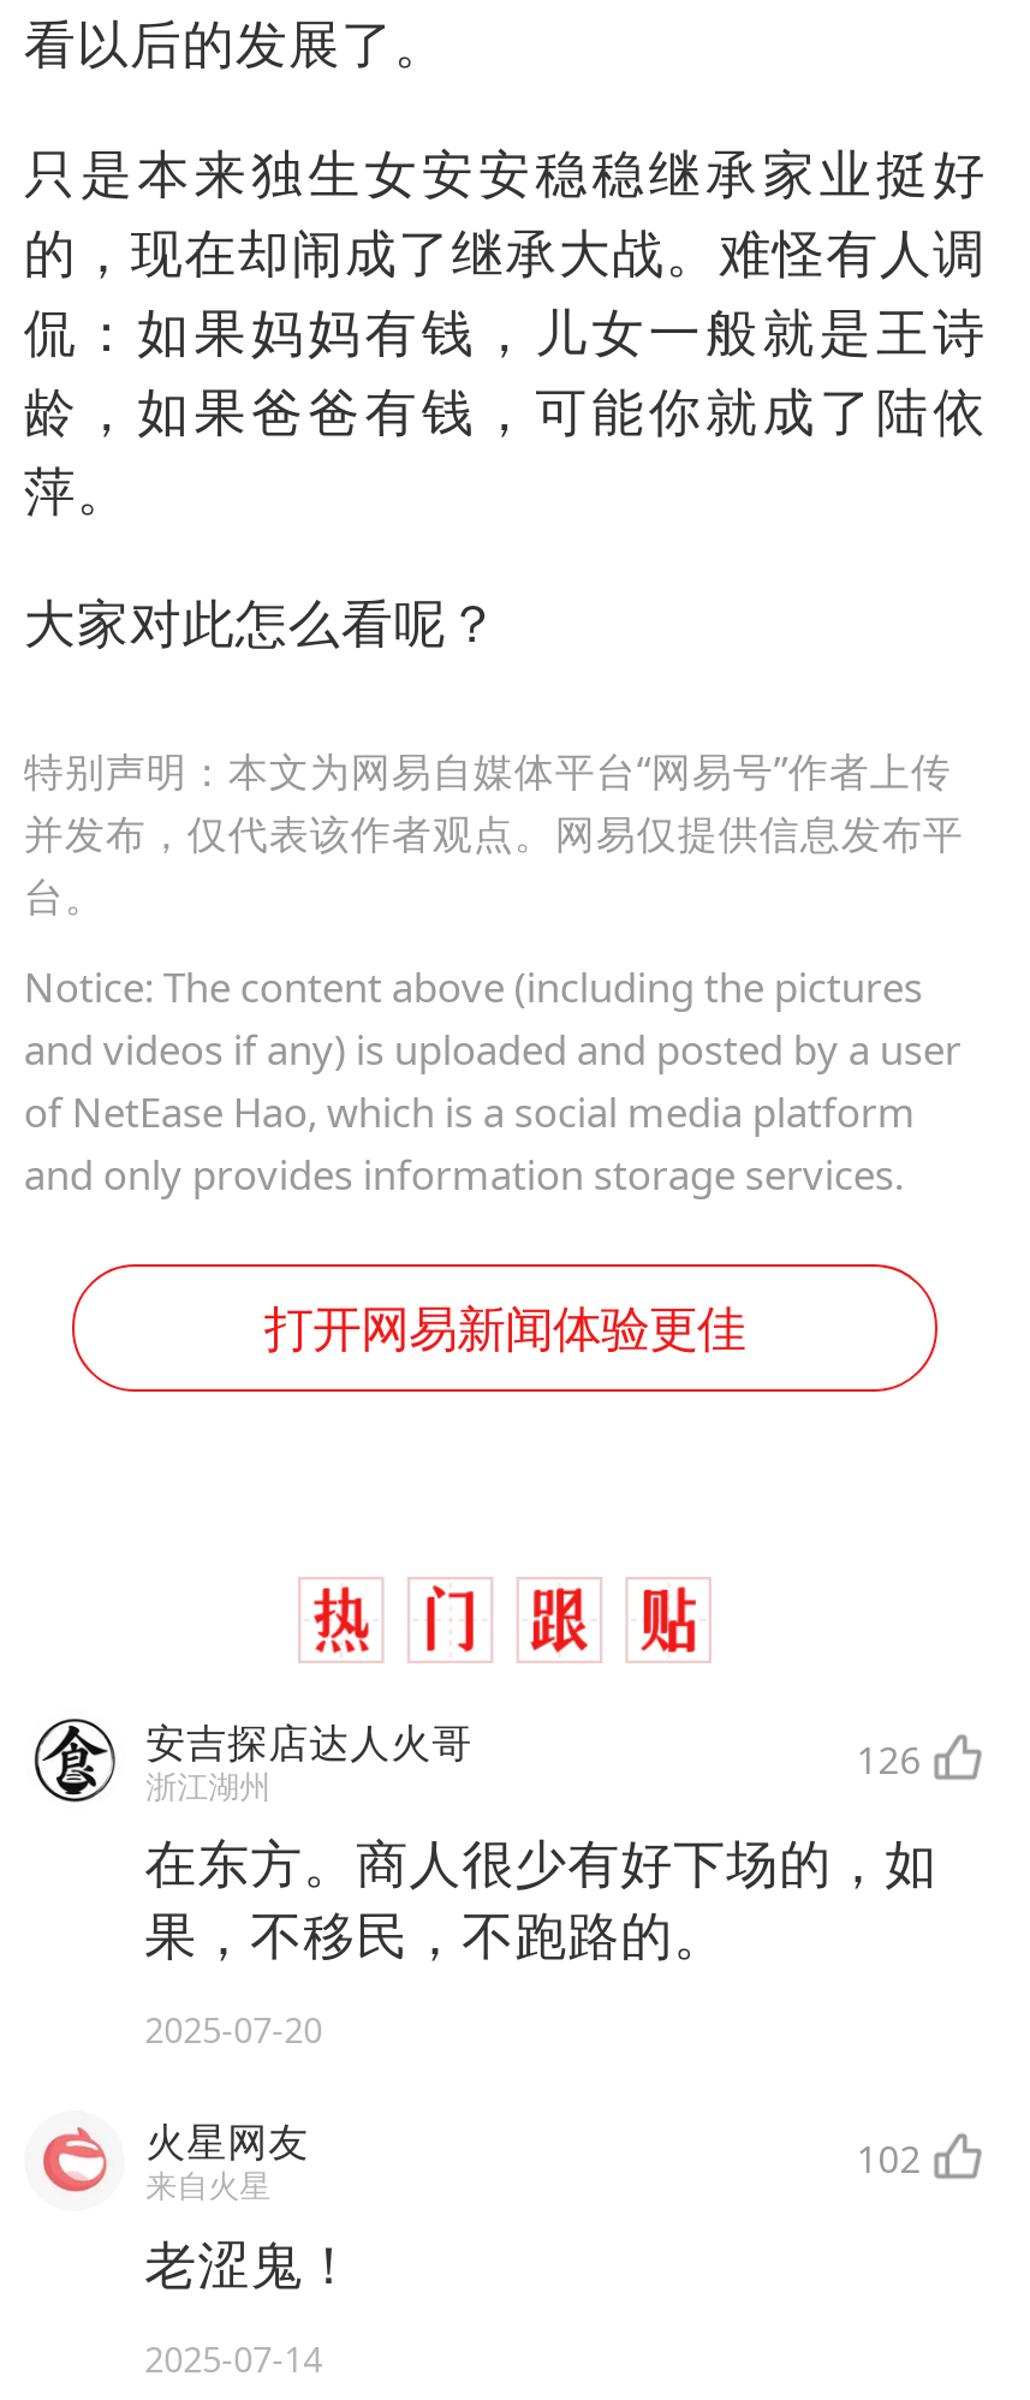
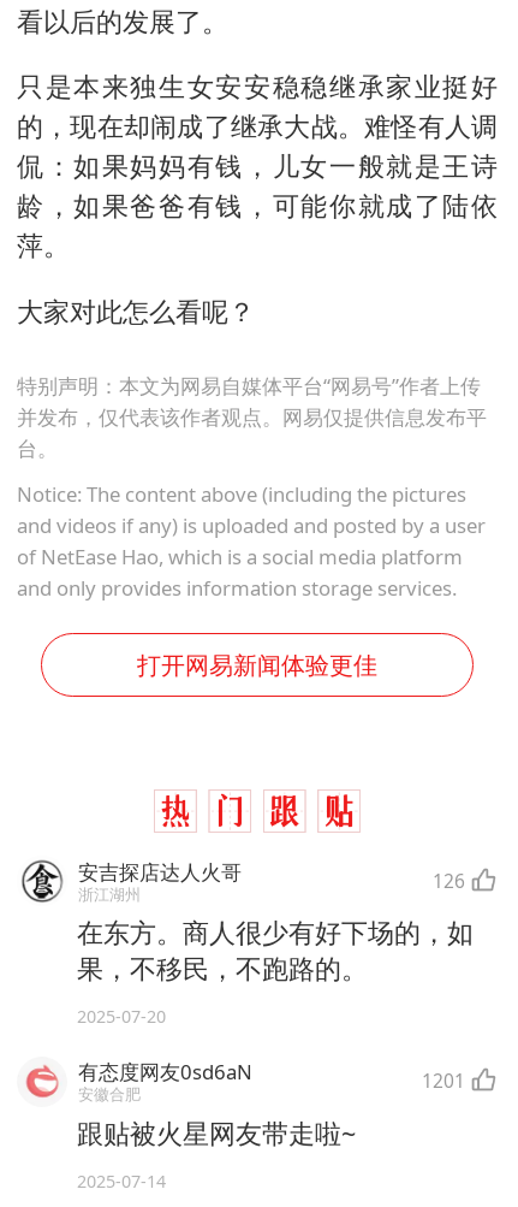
- 火星网友
- 来自火星
- 102
+ 有态度网友0sd6aN
+ 安徽合肥
+ 1201

- 老涩鬼！
+ 跟贴被火星网友带走啦~
